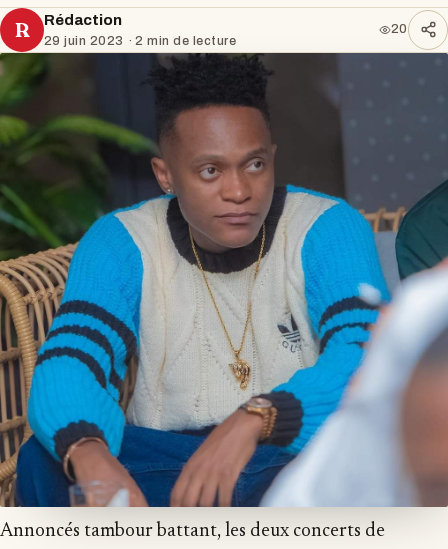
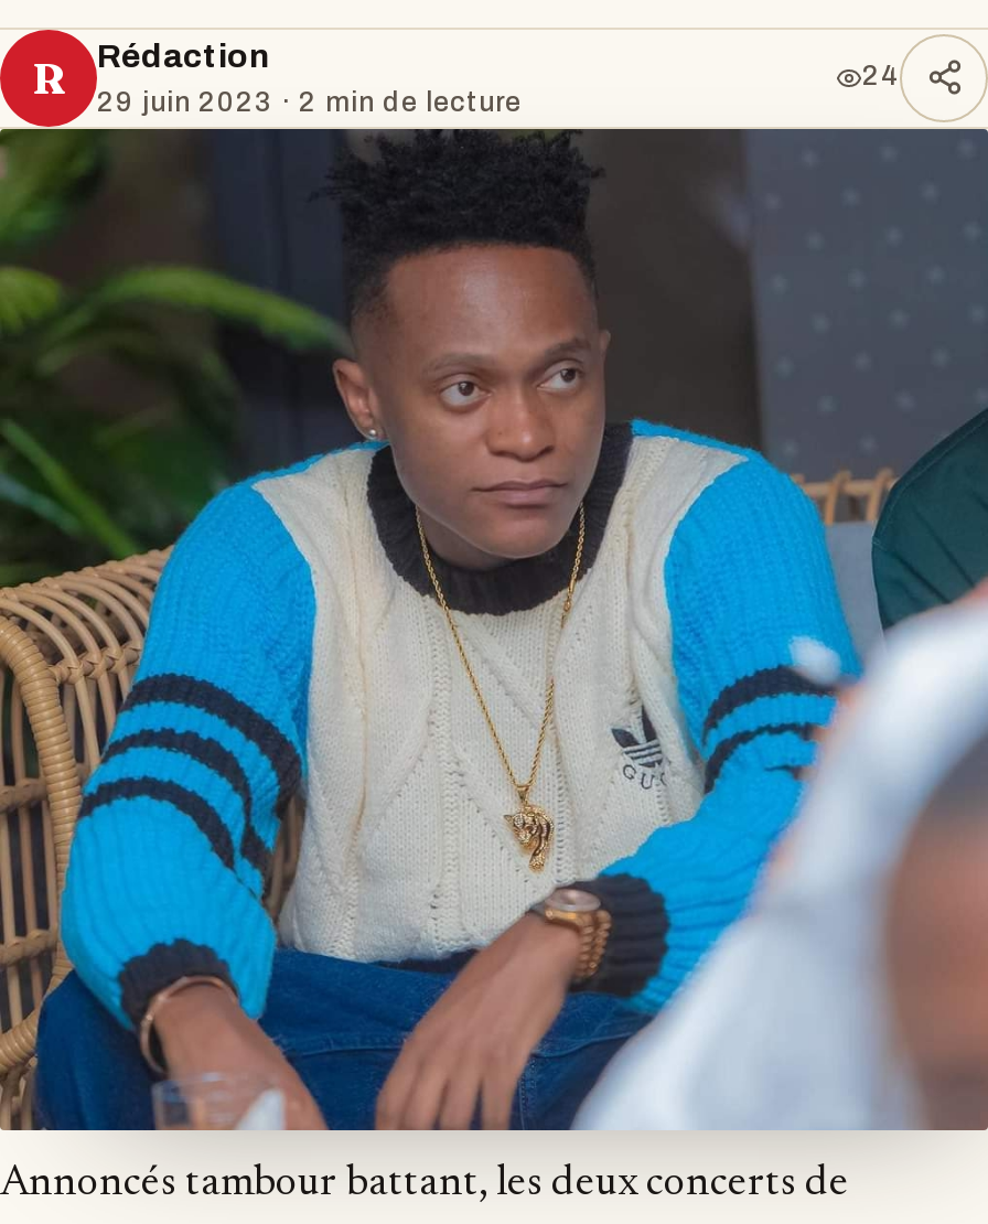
- 20
+ 24
